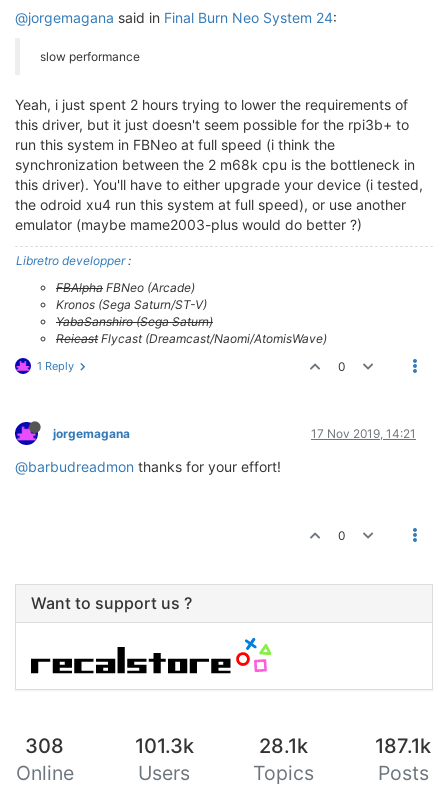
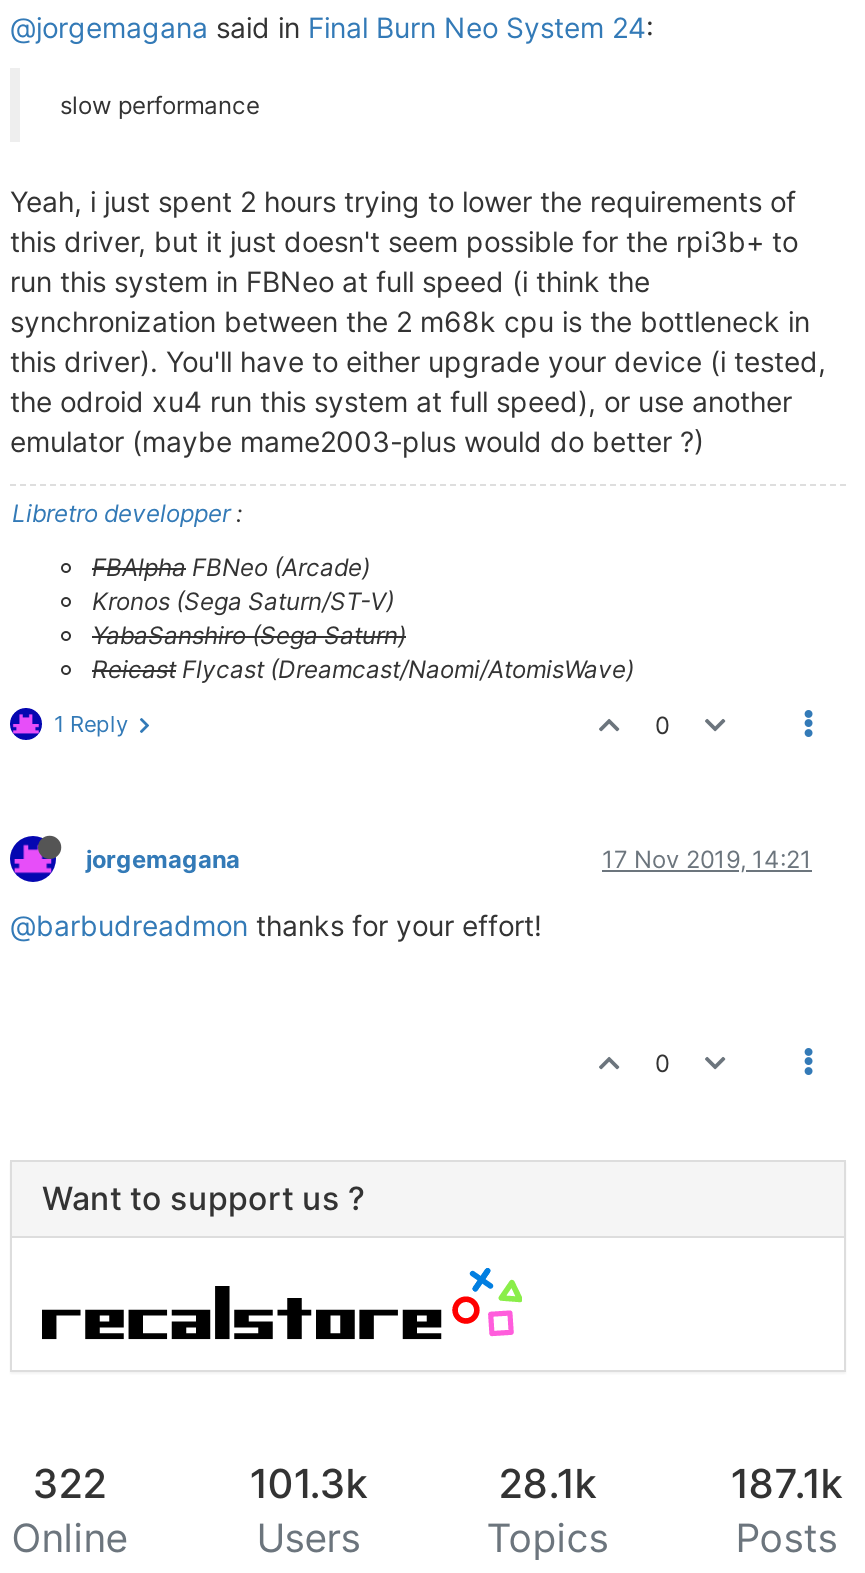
- 308
+ 322
